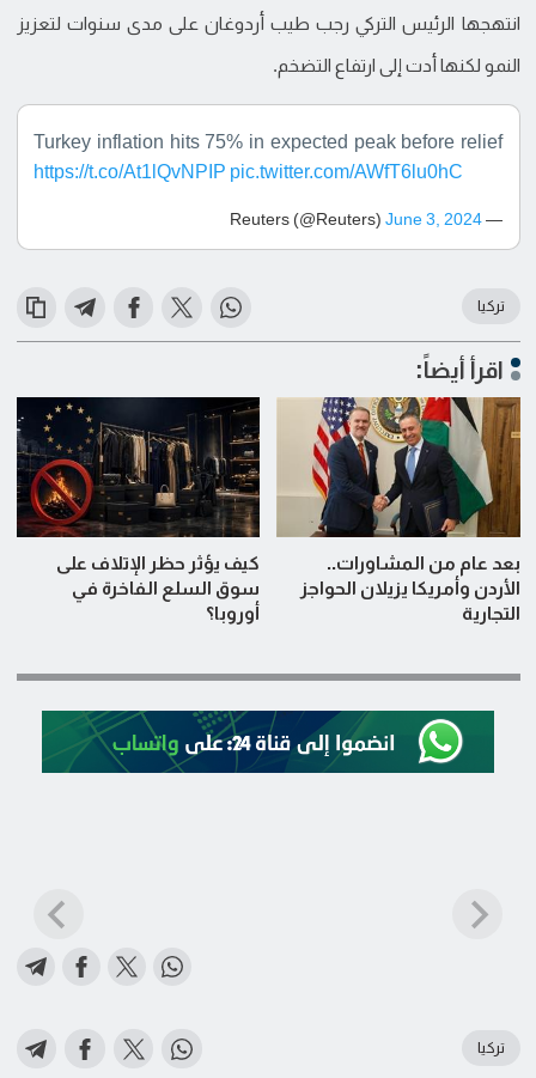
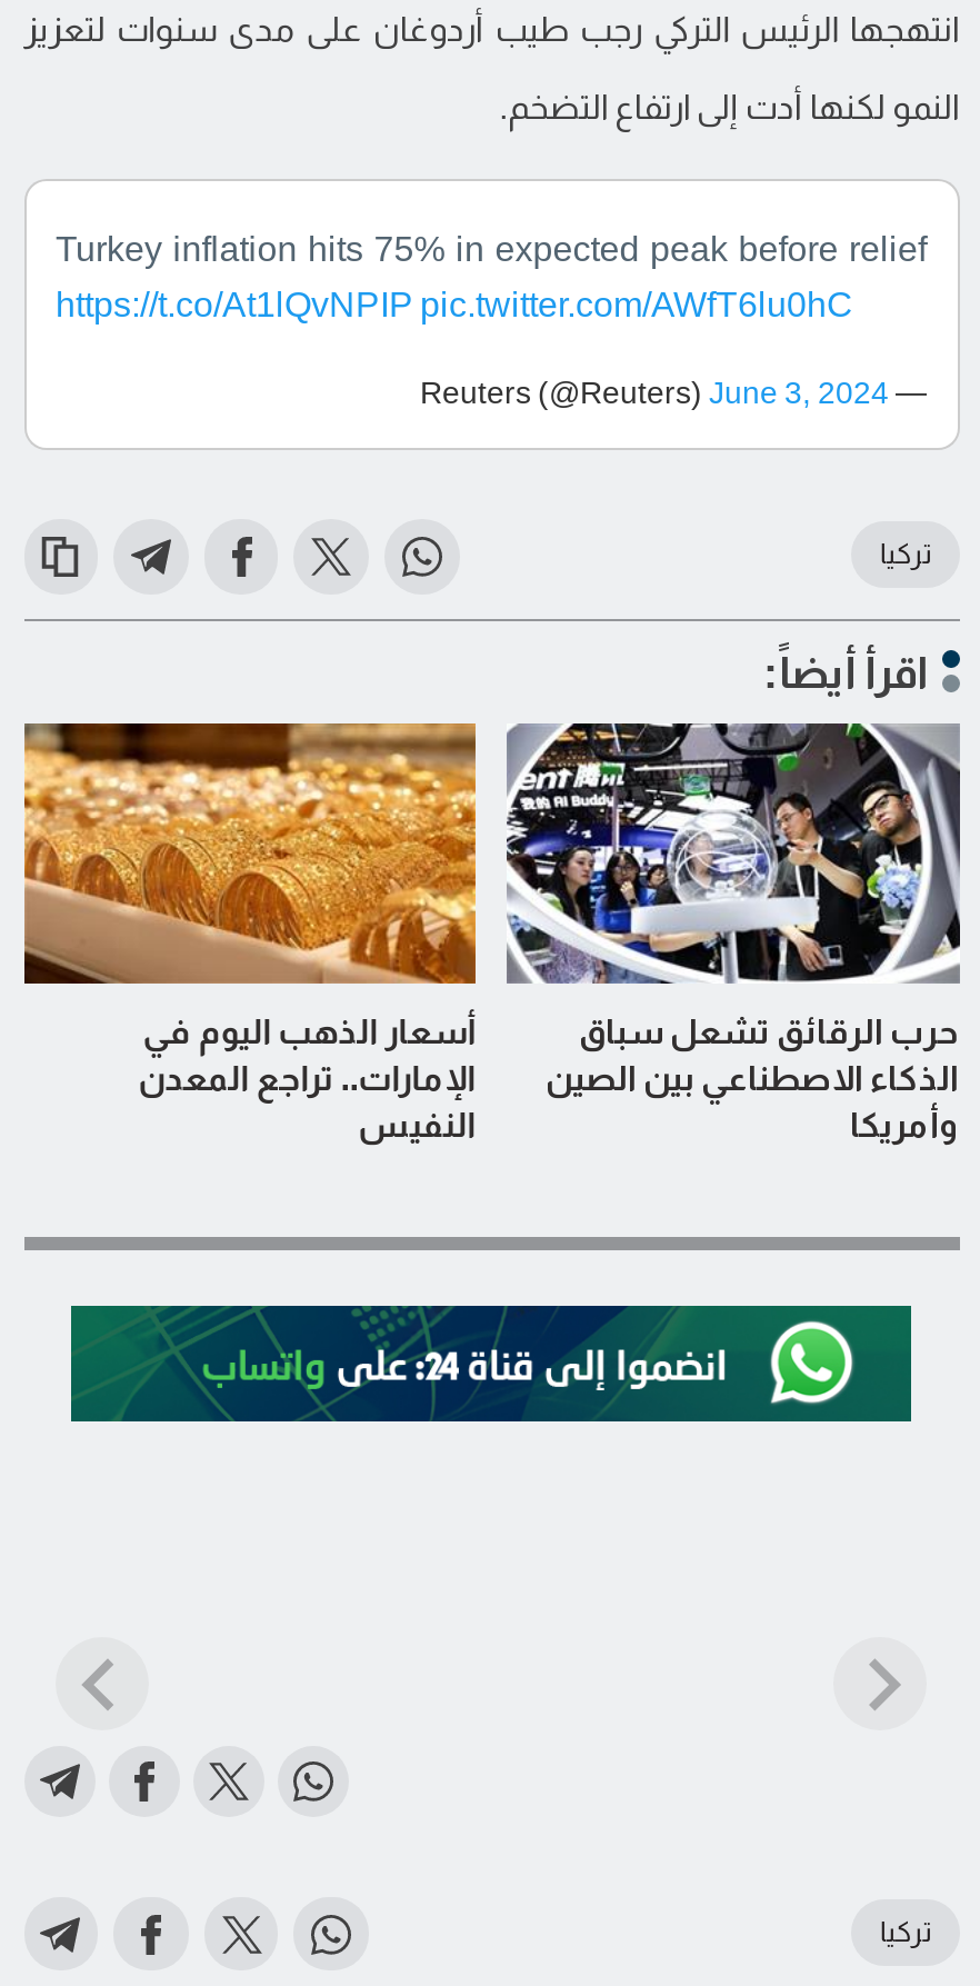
- [image]
- كيف يؤثر حظر الإتلاف على
- سوق السلع الفاخرة في
- أوروبا؟
+ [image]
+ أسعار الذهب اليوم في
+ الإمارات.. تراجع المعدن
+ النفيس

- [image]
- بعد عام من المشاورات..
- الأردن وأمريكا يزيلان الحواجز
- التجارية
+ [image]
+ حرب الرقائق تشعل سباق
+ الذكاء الاصطناعي بين الصين
+ وأمريكا
